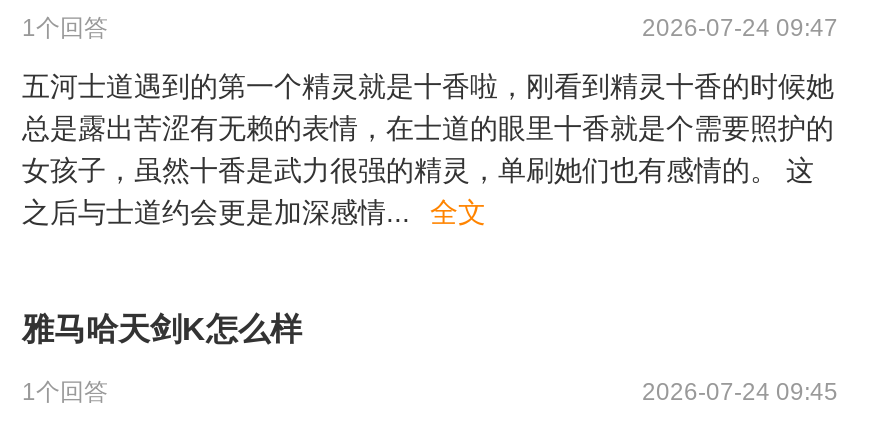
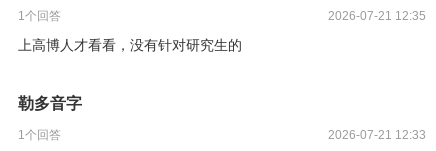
- 2026-07-24 09:47
+ 2026-07-21 12:35

- 五河士道遇到的第一个精灵就是十香啦，刚看到精灵十香的时候她
- 总是露出苦涩有无赖的表情，在士道的眼里十香就是个需要照护的
- 女孩子，虽然十香是武力很强的精灵，单刷她们也有感情的。 这
- 之后与士道约会更是加深感情...
- 全文
+ 上高博人才看看，没有针对研究生的

- 雅马哈天剑K怎么样
+ 勒多音字

- 2026-07-24 09:45
+ 2026-07-21 12:33
